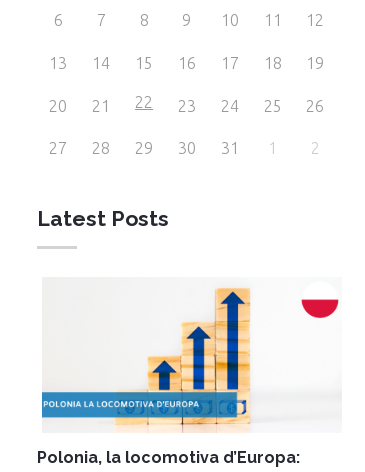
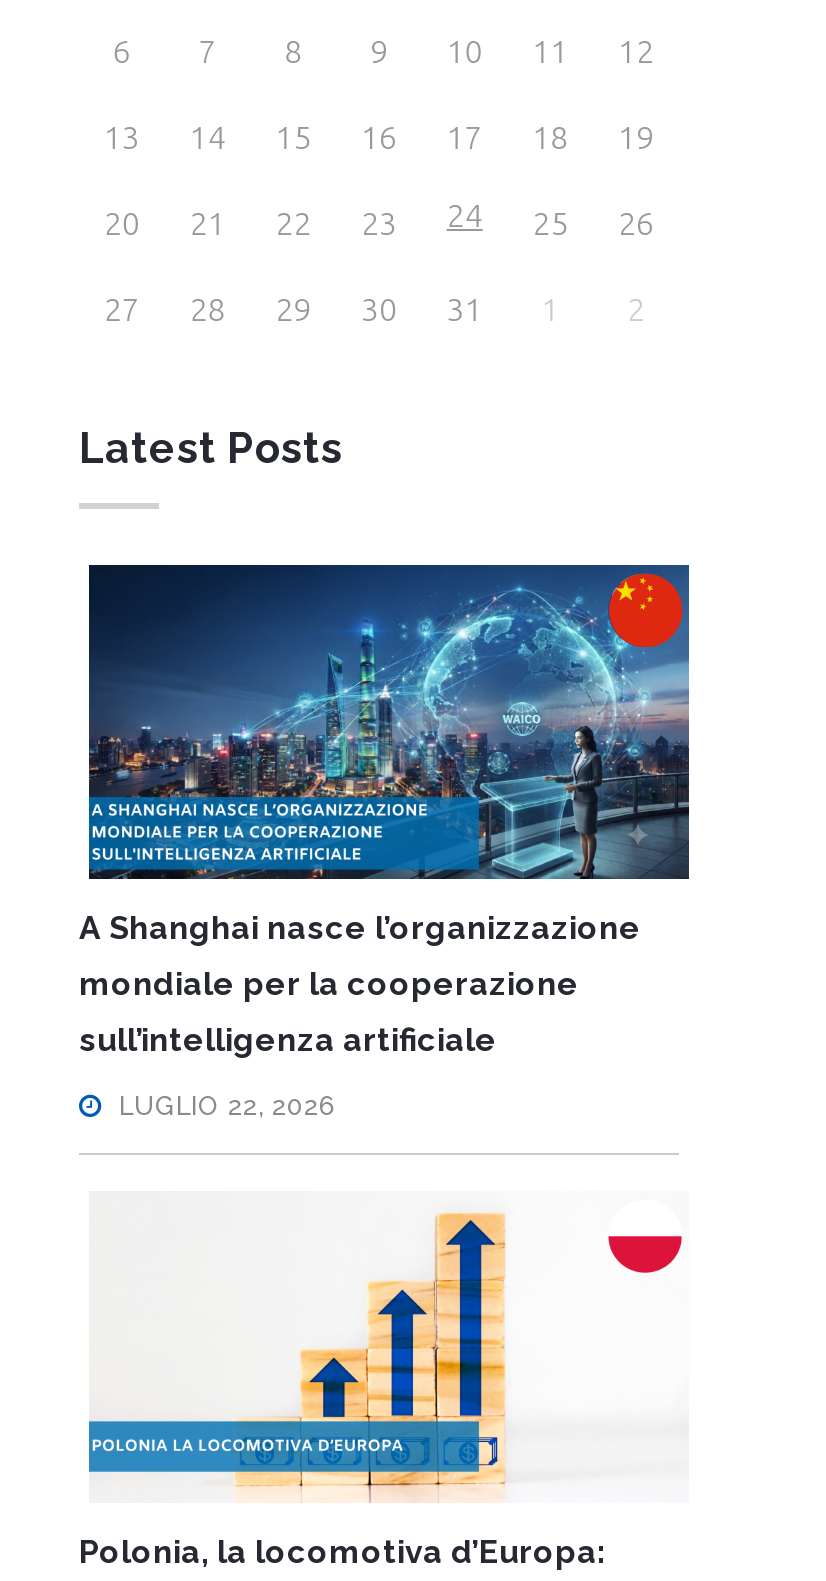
+ [image]
+ A Shanghai nasce l’organizzazione
+ mondiale per la cooperazione
+ sull’intelligenza artificiale
+ LUGLIO 22, 2026
